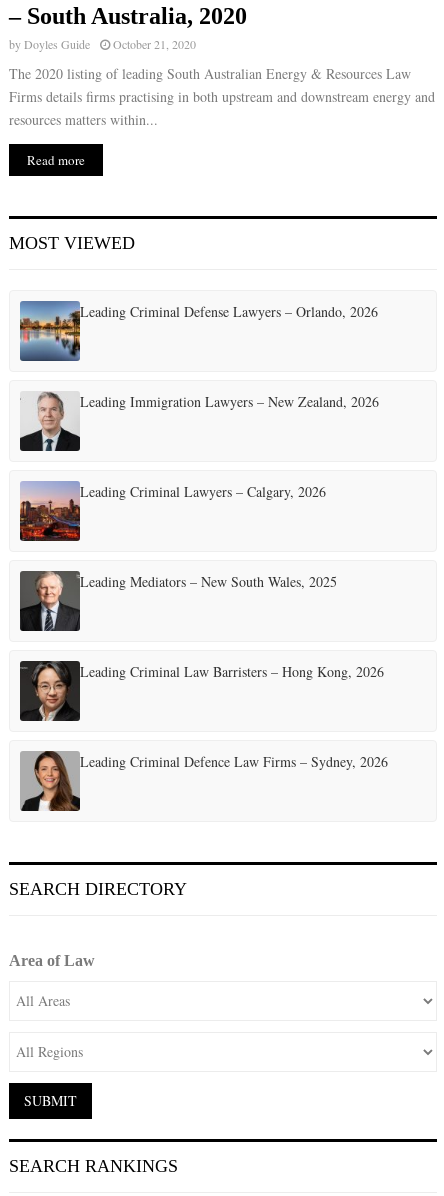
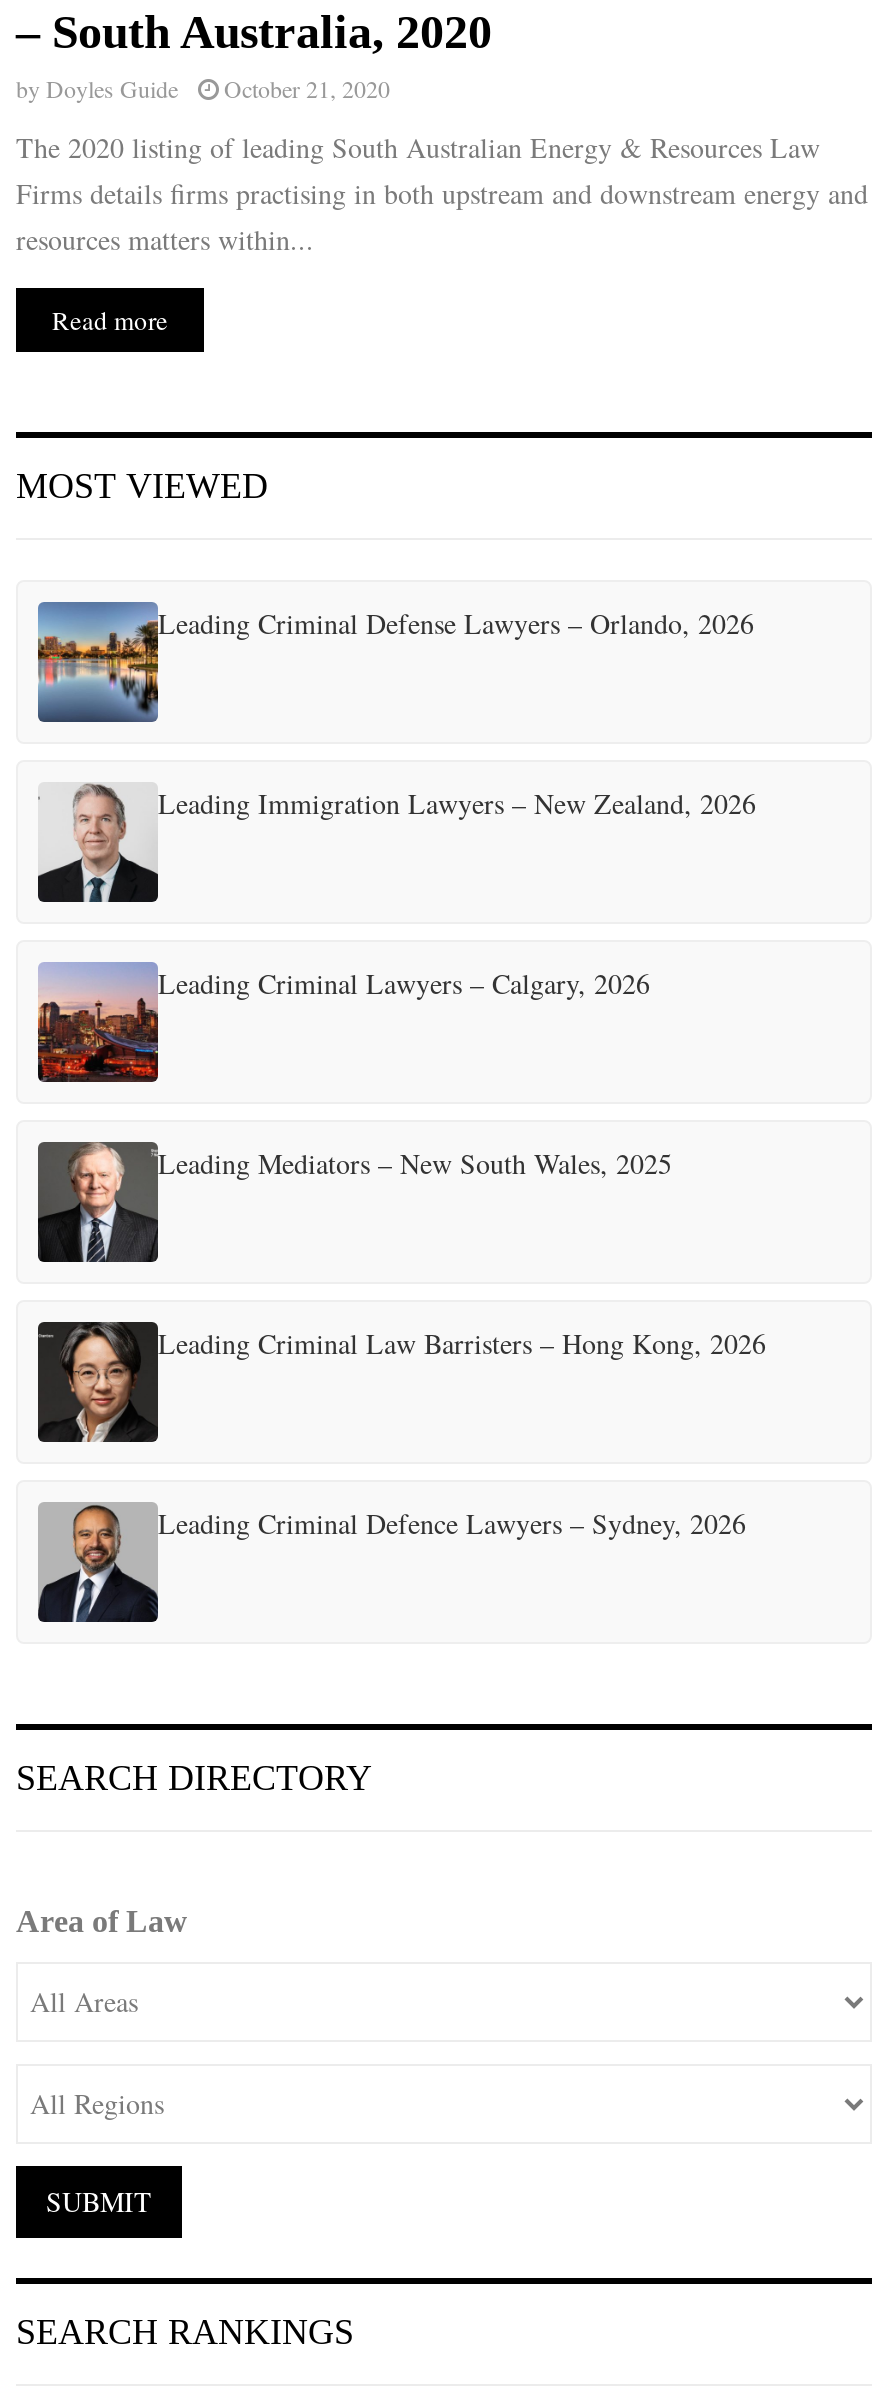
- [image]
- Leading Criminal Defence Law Firms – Sydney, 2026
+ [image]
+ Leading Criminal Defence Lawyers – Sydney, 2026
